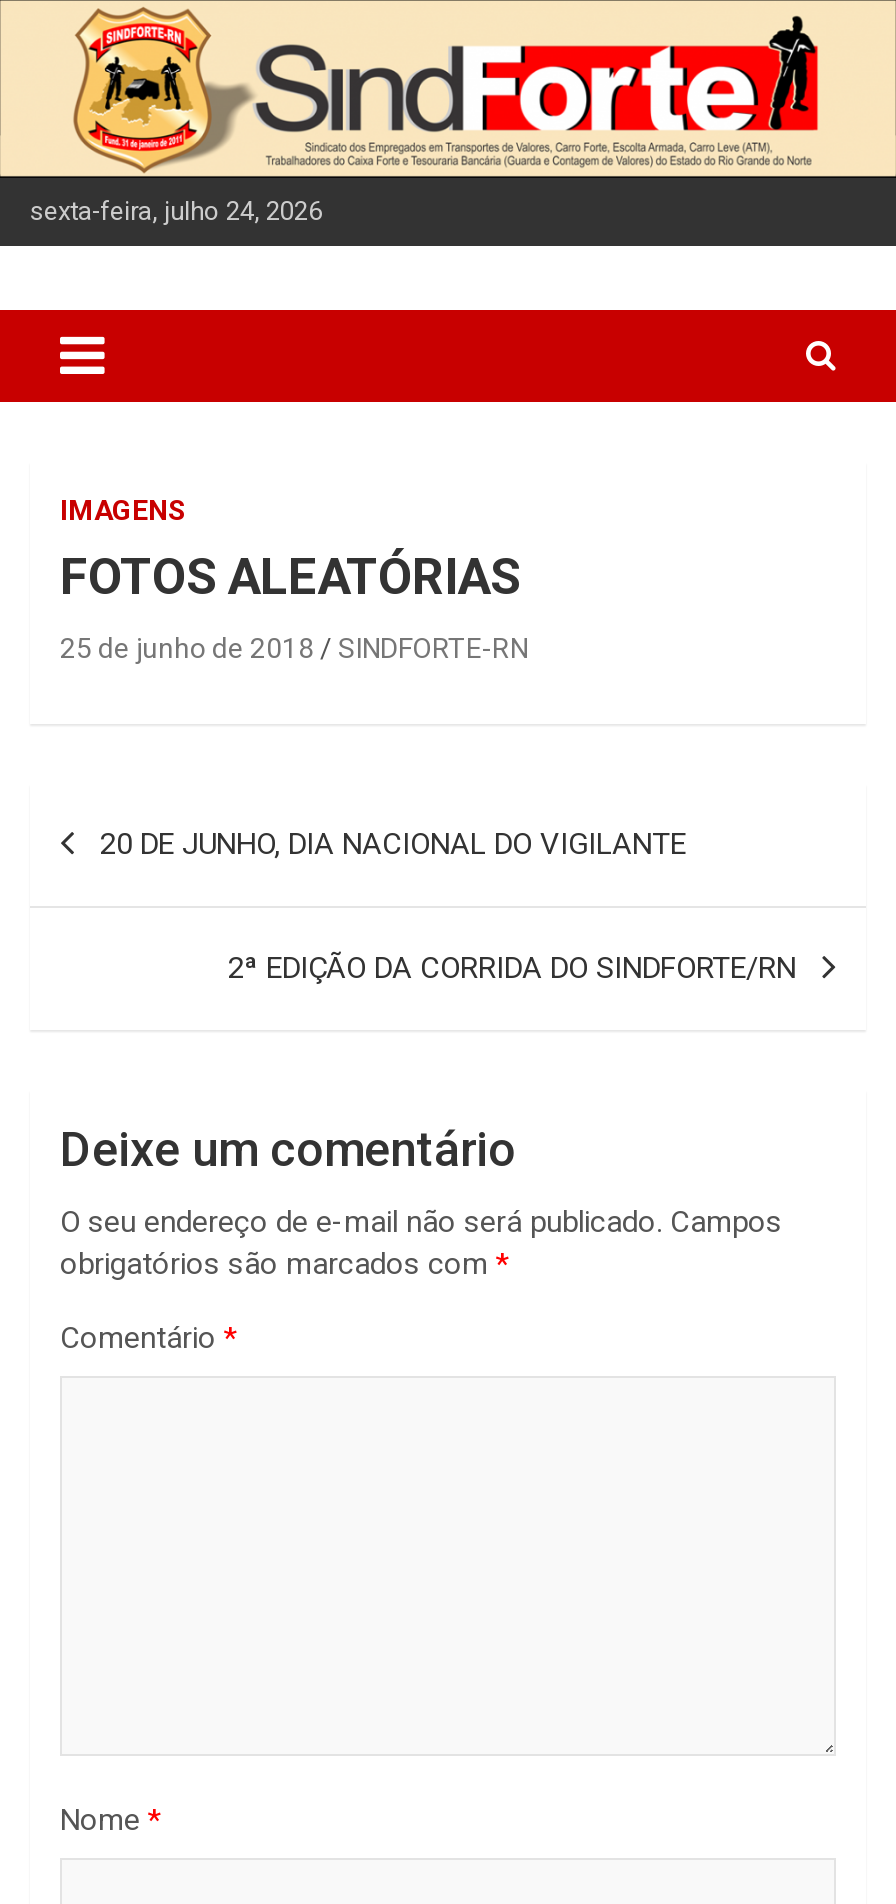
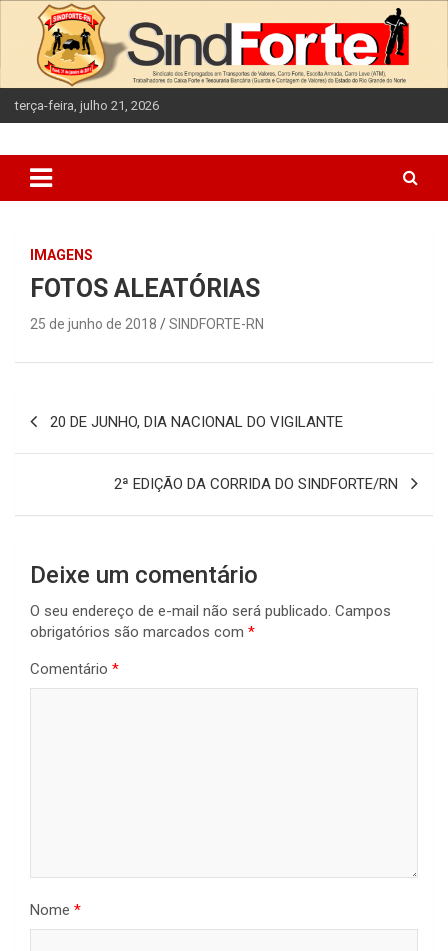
- sexta-feira, julho 24, 2026
+ terça-feira, julho 21, 2026
